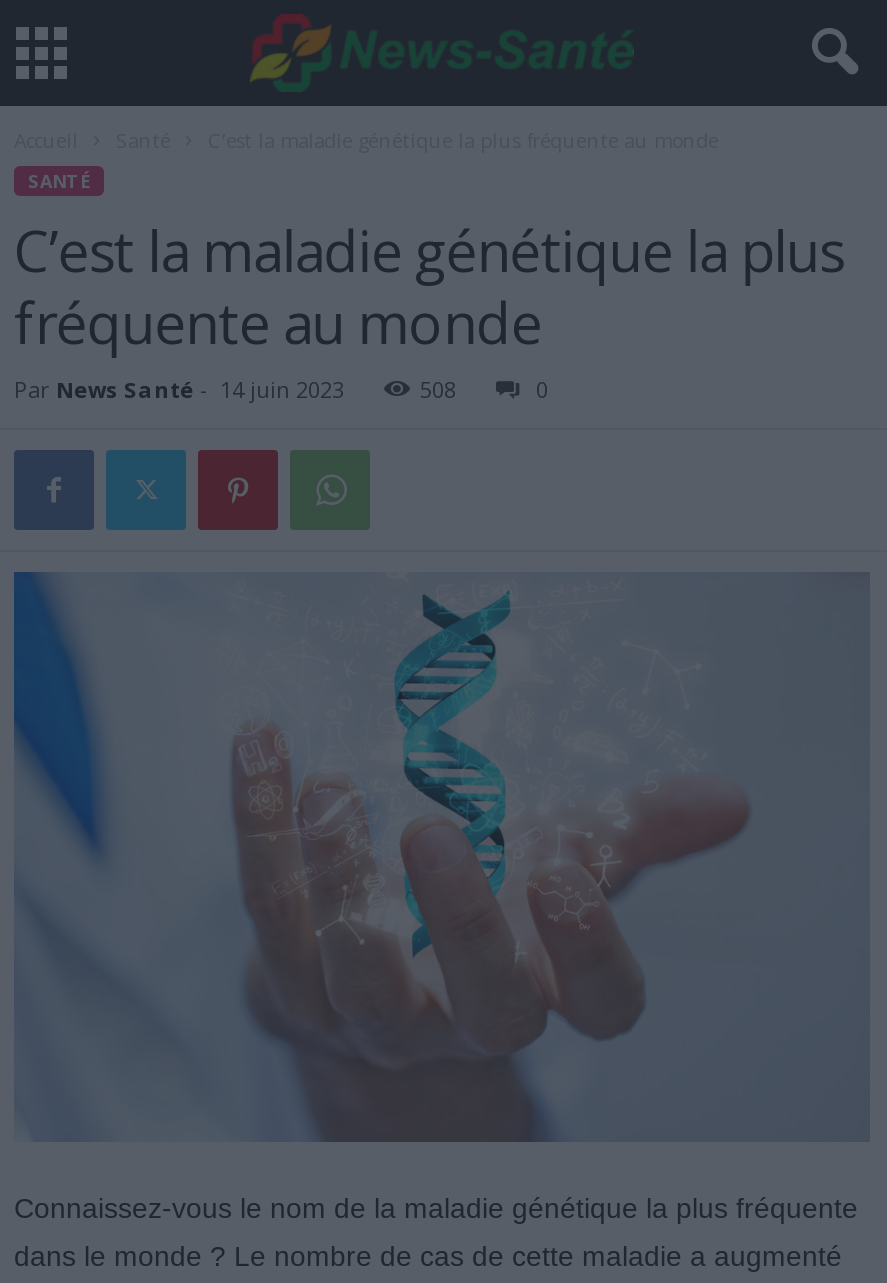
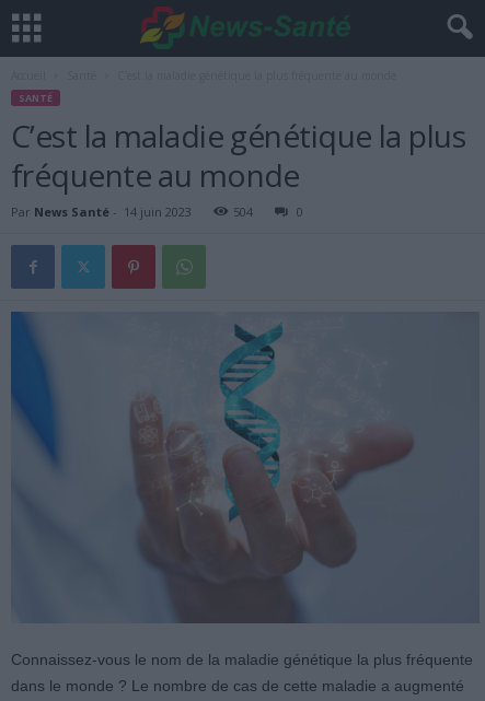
- 508
+ 504
